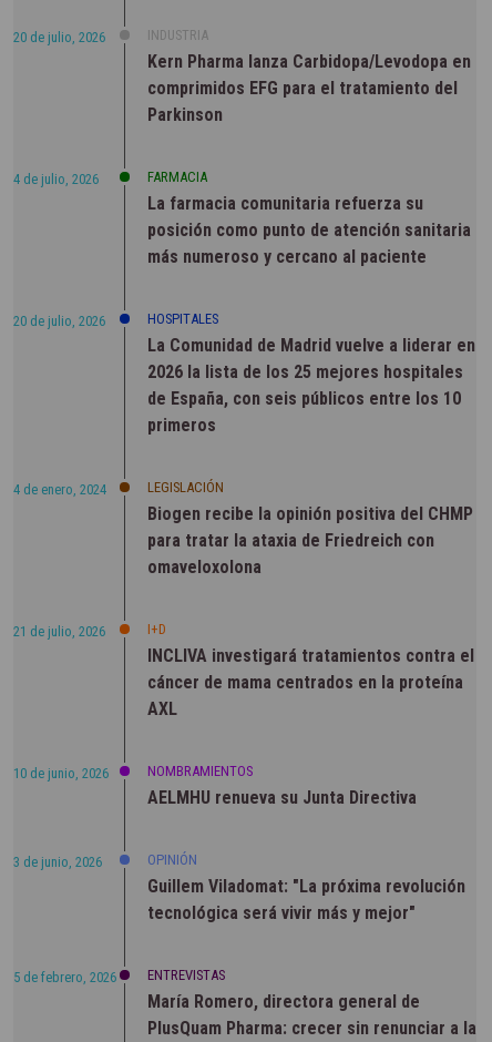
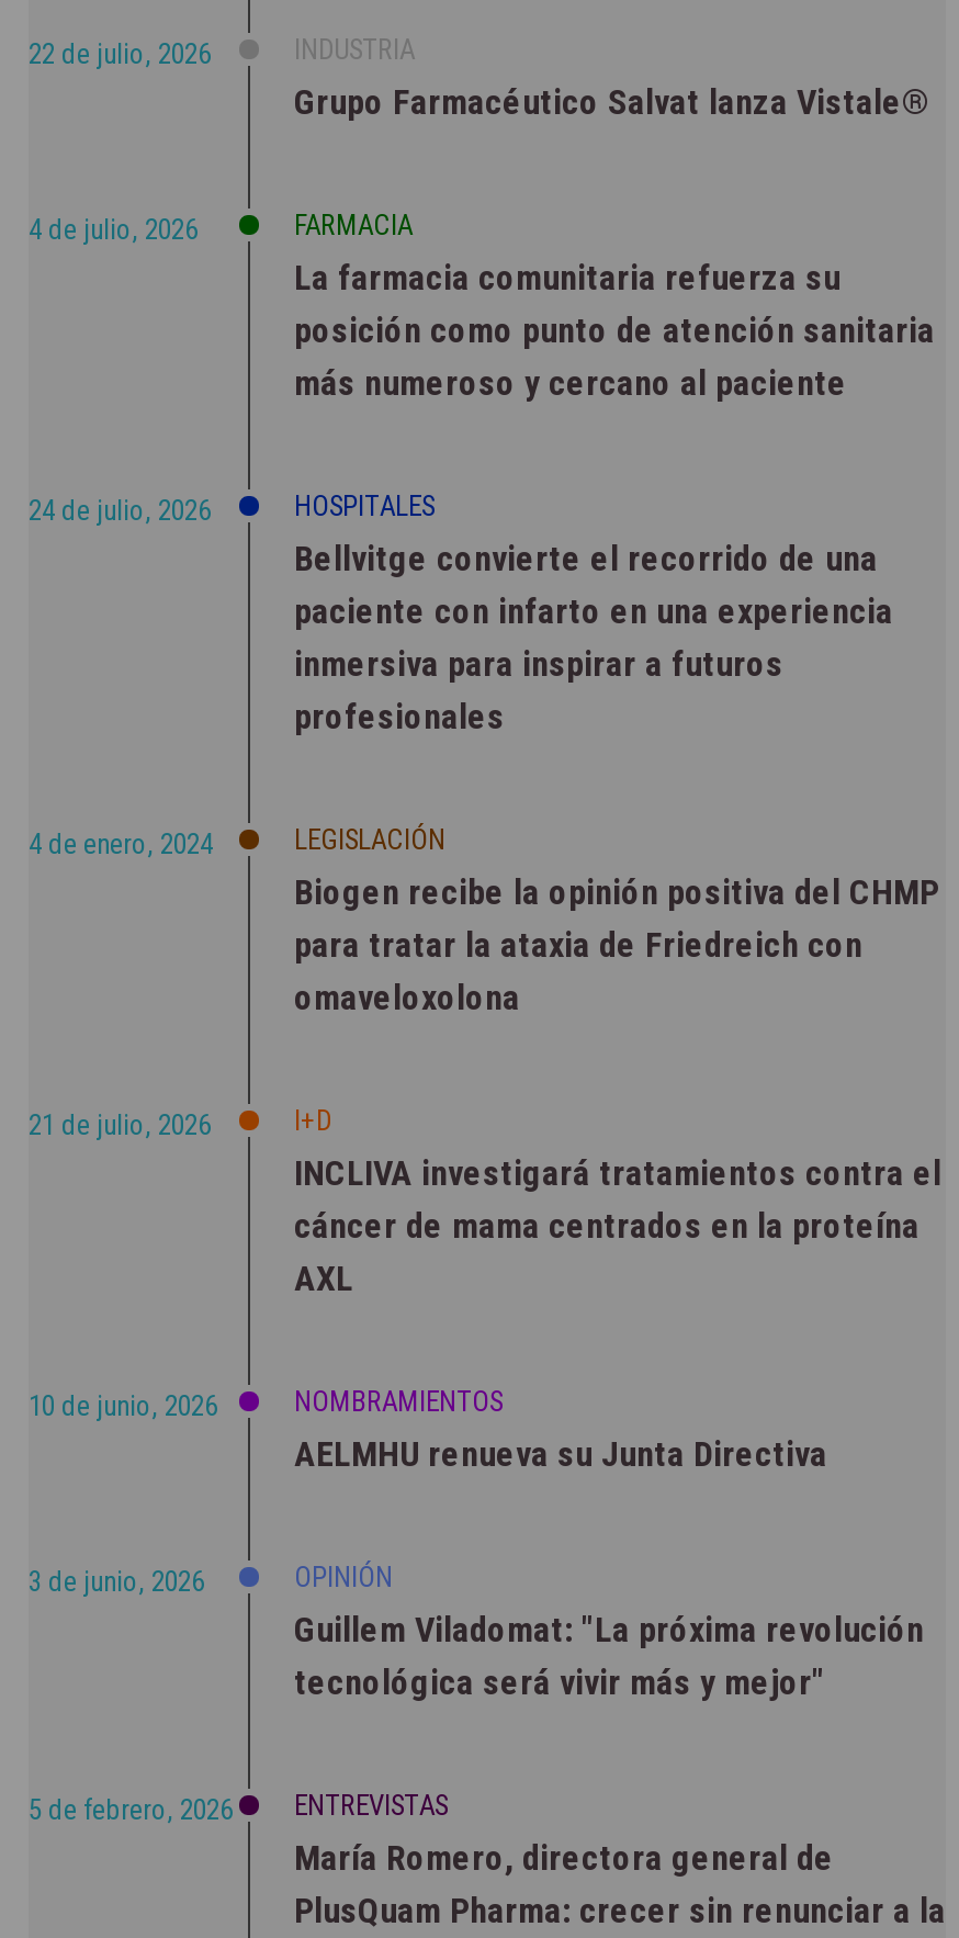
- 20 de julio, 2026
+ 22 de julio, 2026

- Kern Pharma lanza Carbidopa/Levodopa en
- comprimidos EFG para el tratamiento del
- Parkinson
+ Grupo Farmacéutico Salvat lanza Vistale®

- 20 de julio, 2026
+ 24 de julio, 2026

- La Comunidad de Madrid vuelve a liderar en
- 2026 la lista de los 25 mejores hospitales
- de España, con seis públicos entre los 10
- primeros
+ Bellvitge convierte el recorrido de una
+ paciente con infarto en una experiencia
+ inmersiva para inspirar a futuros
+ profesionales
